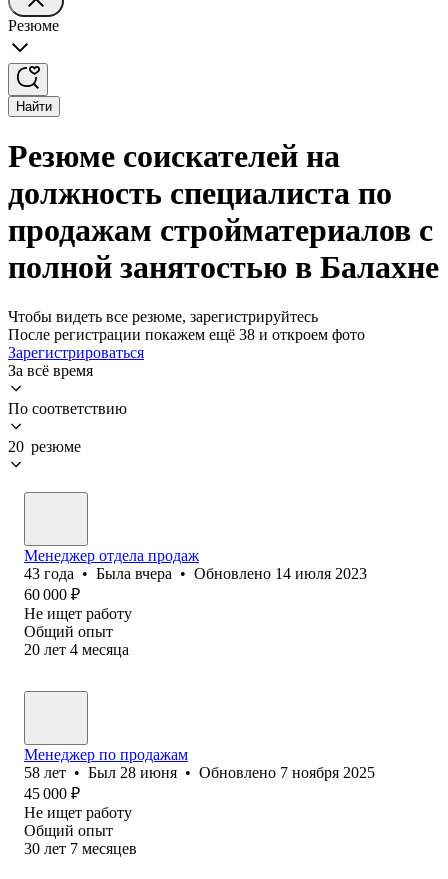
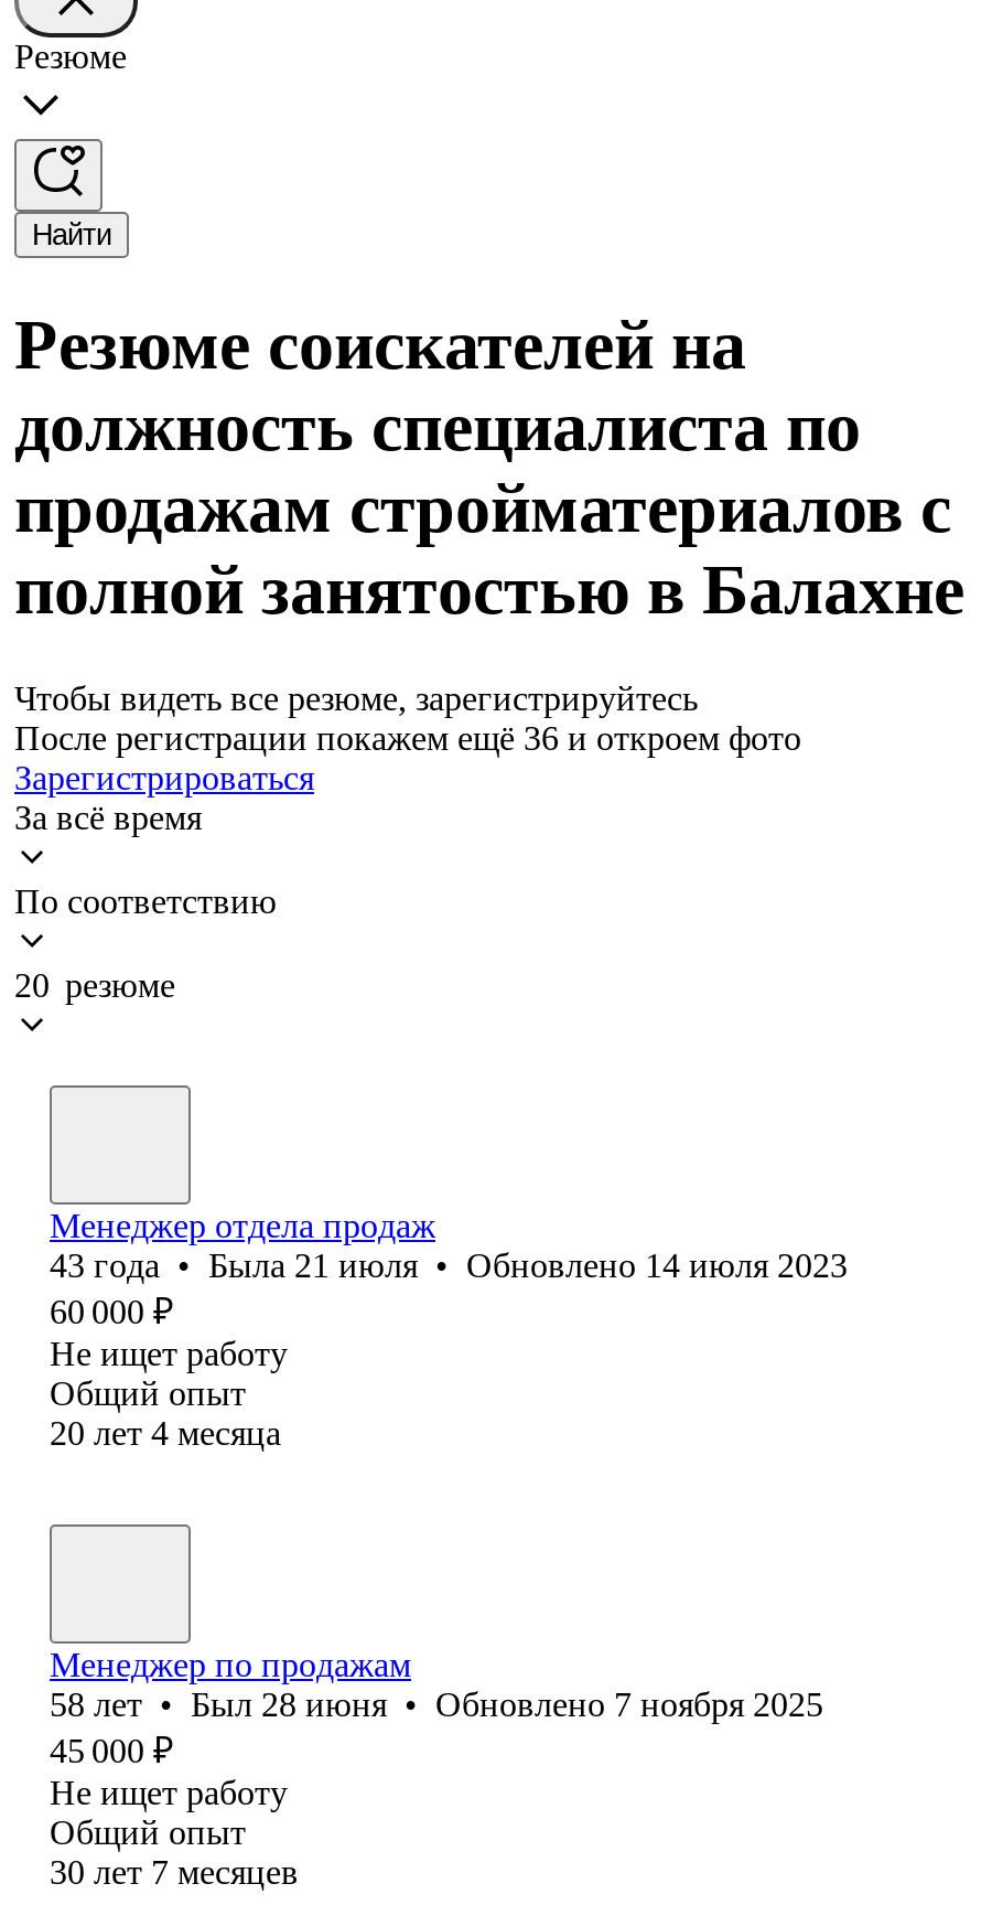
- После регистрации покажем ещё 38 и откроем фото
+ После регистрации покажем ещё 36 и откроем фото

- 43 года • Была вчера • Обновлено 14 июля 2023
+ 43 года • Была 21 июля • Обновлено 14 июля 2023
